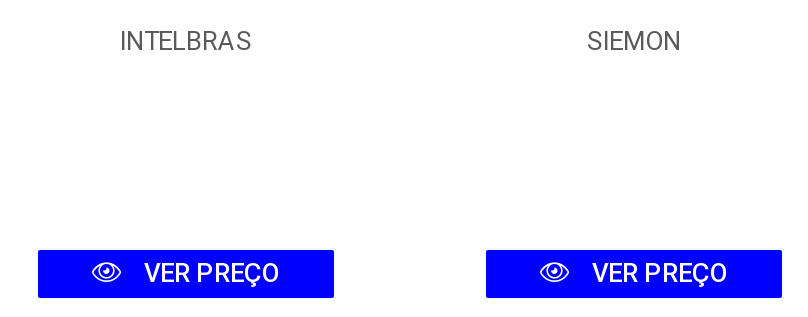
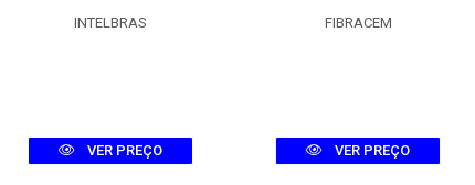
- SIEMON
+ FIBRACEM
